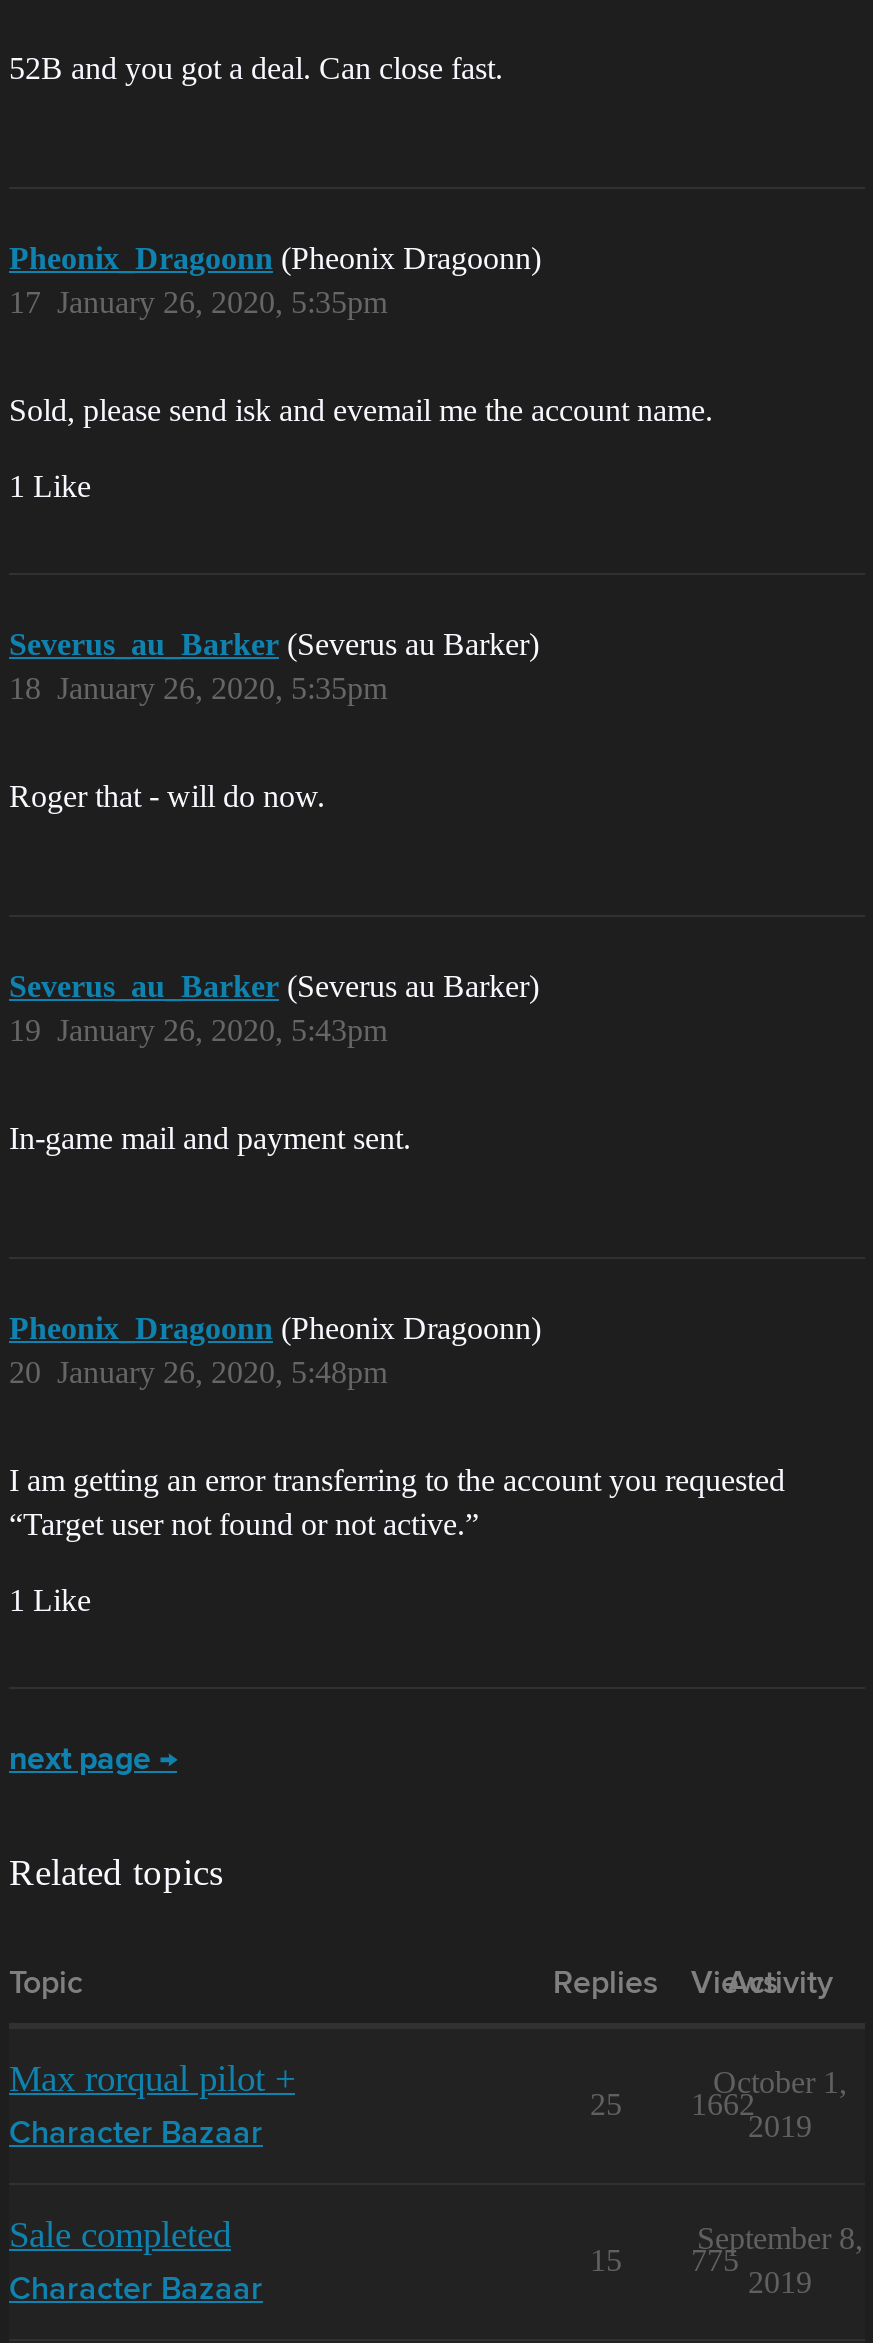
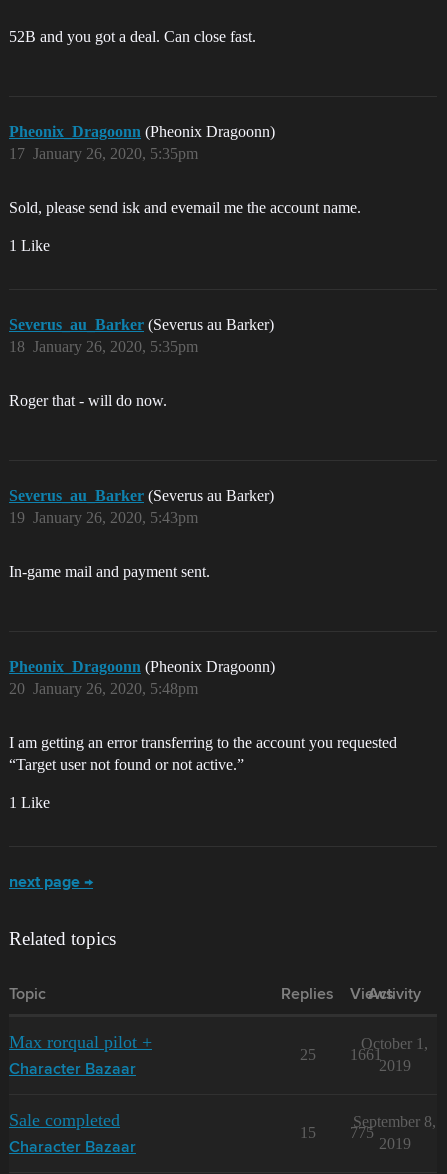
- 1662
+ 1661
